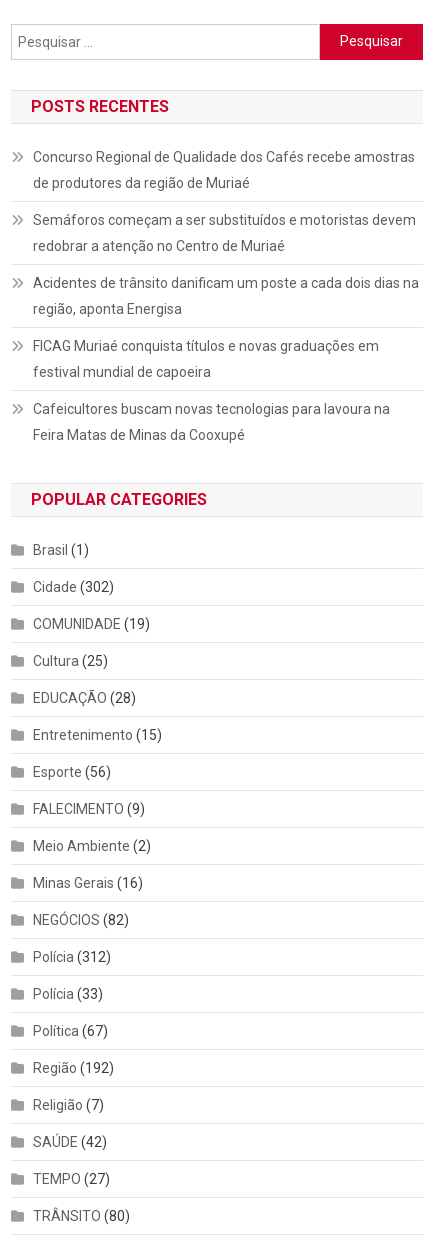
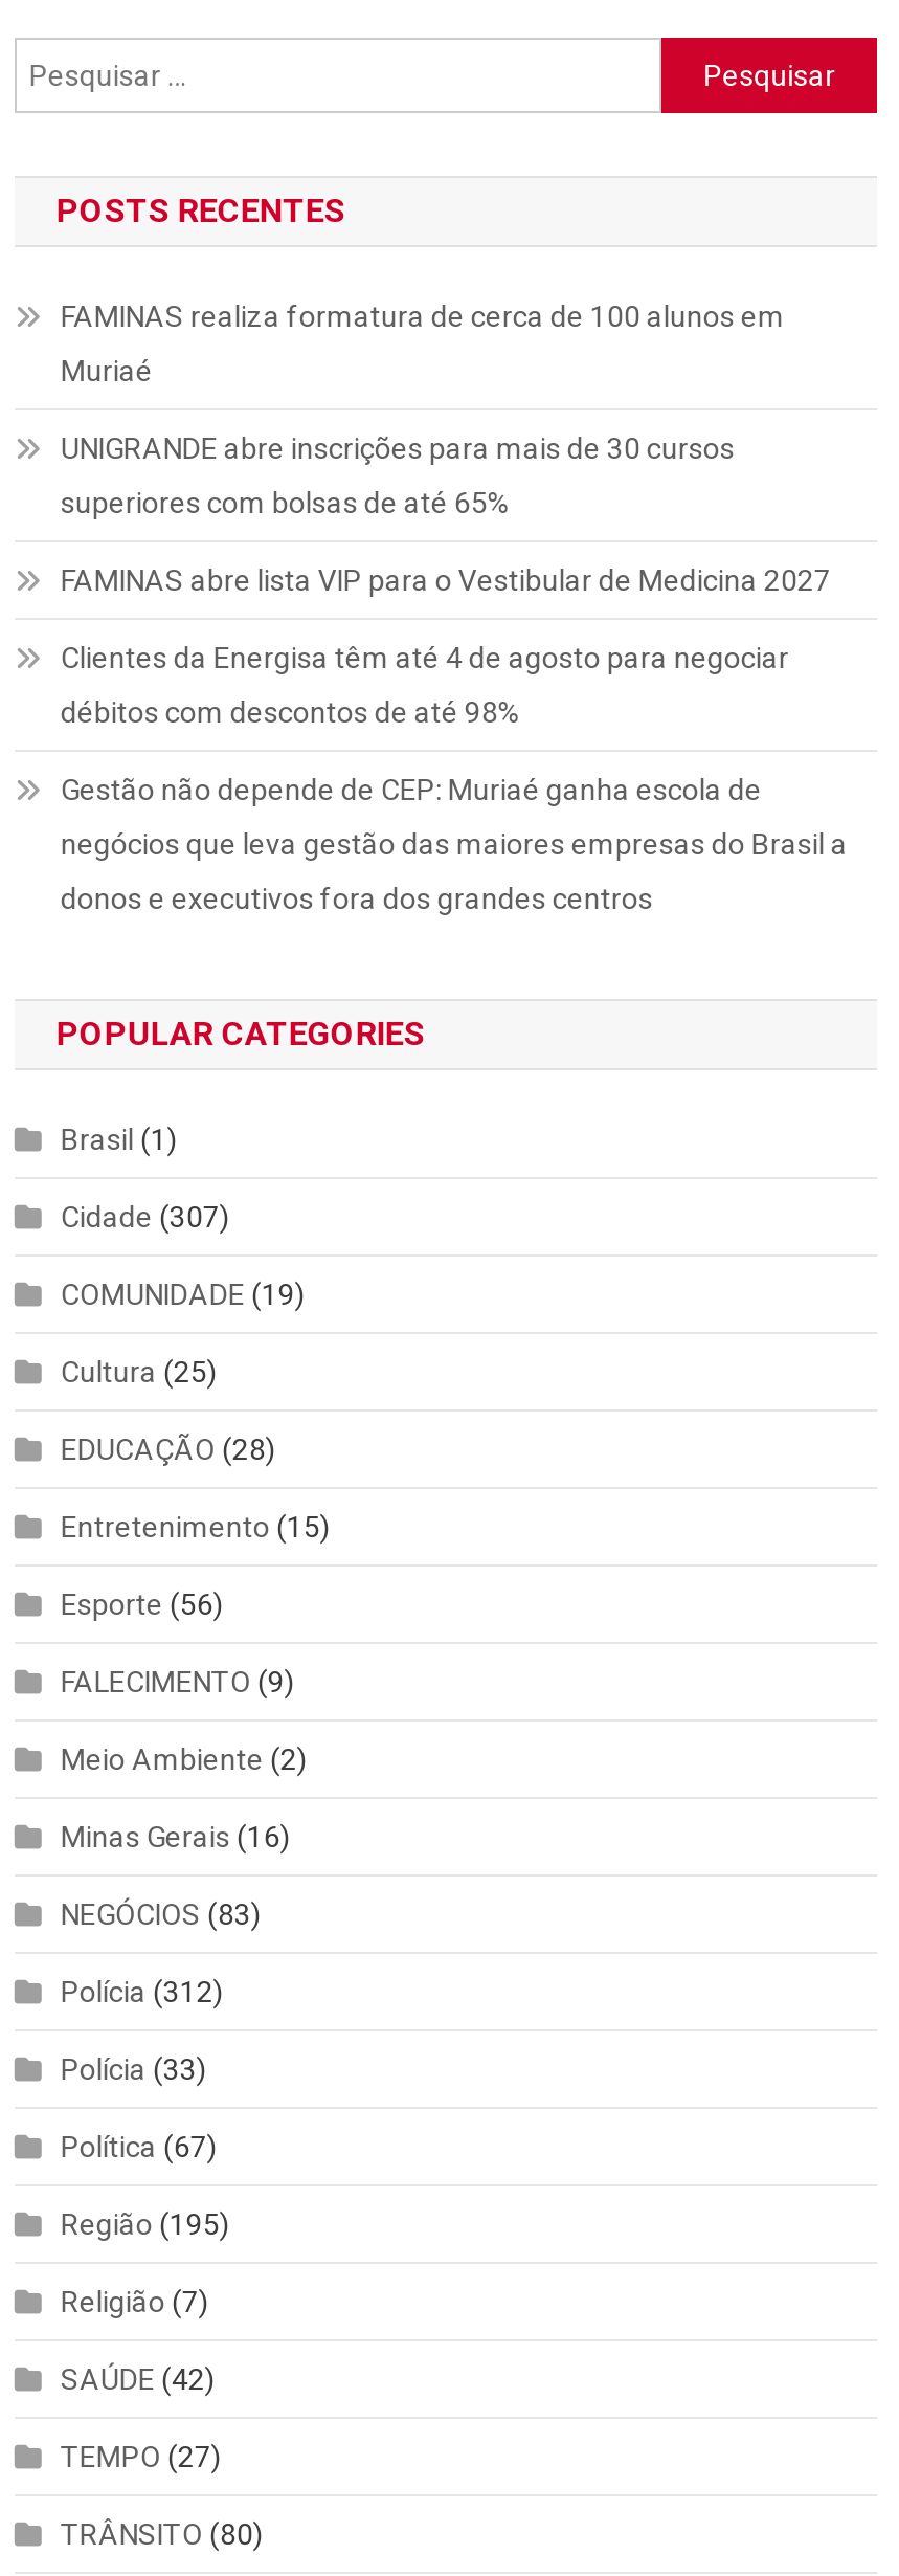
- Concurso Regional de Qualidade dos Cafés recebe amostras
+ FAMINAS realiza formatura de cerca de 100 alunos em

- de produtores da região de Muriaé
+ Muriaé

- Semáforos começam a ser substituídos e motoristas devem
+ UNIGRANDE abre inscrições para mais de 30 cursos

- redobrar a atenção no Centro de Muriaé
+ superiores com bolsas de até 65%

- Acidentes de trânsito danificam um poste a cada dois dias na
+ FAMINAS abre lista VIP para o Vestibular de Medicina 2027

- região, aponta Energisa
+ Clientes da Energisa têm até 4 de agosto para negociar

- FICAG Muriaé conquista títulos e novas graduações em
+ débitos com descontos de até 98%

- festival mundial de capoeira
+ Gestão não depende de CEP: Muriaé ganha escola de

- Cafeicultores buscam novas tecnologias para lavoura na
+ negócios que leva gestão das maiores empresas do Brasil a

- Feira Matas de Minas da Cooxupé
+ donos e executivos fora dos grandes centros

- Cidade (302)
+ Cidade (307)

- NEGÓCIOS (82)
+ NEGÓCIOS (83)

- Região (192)
+ Região (195)
